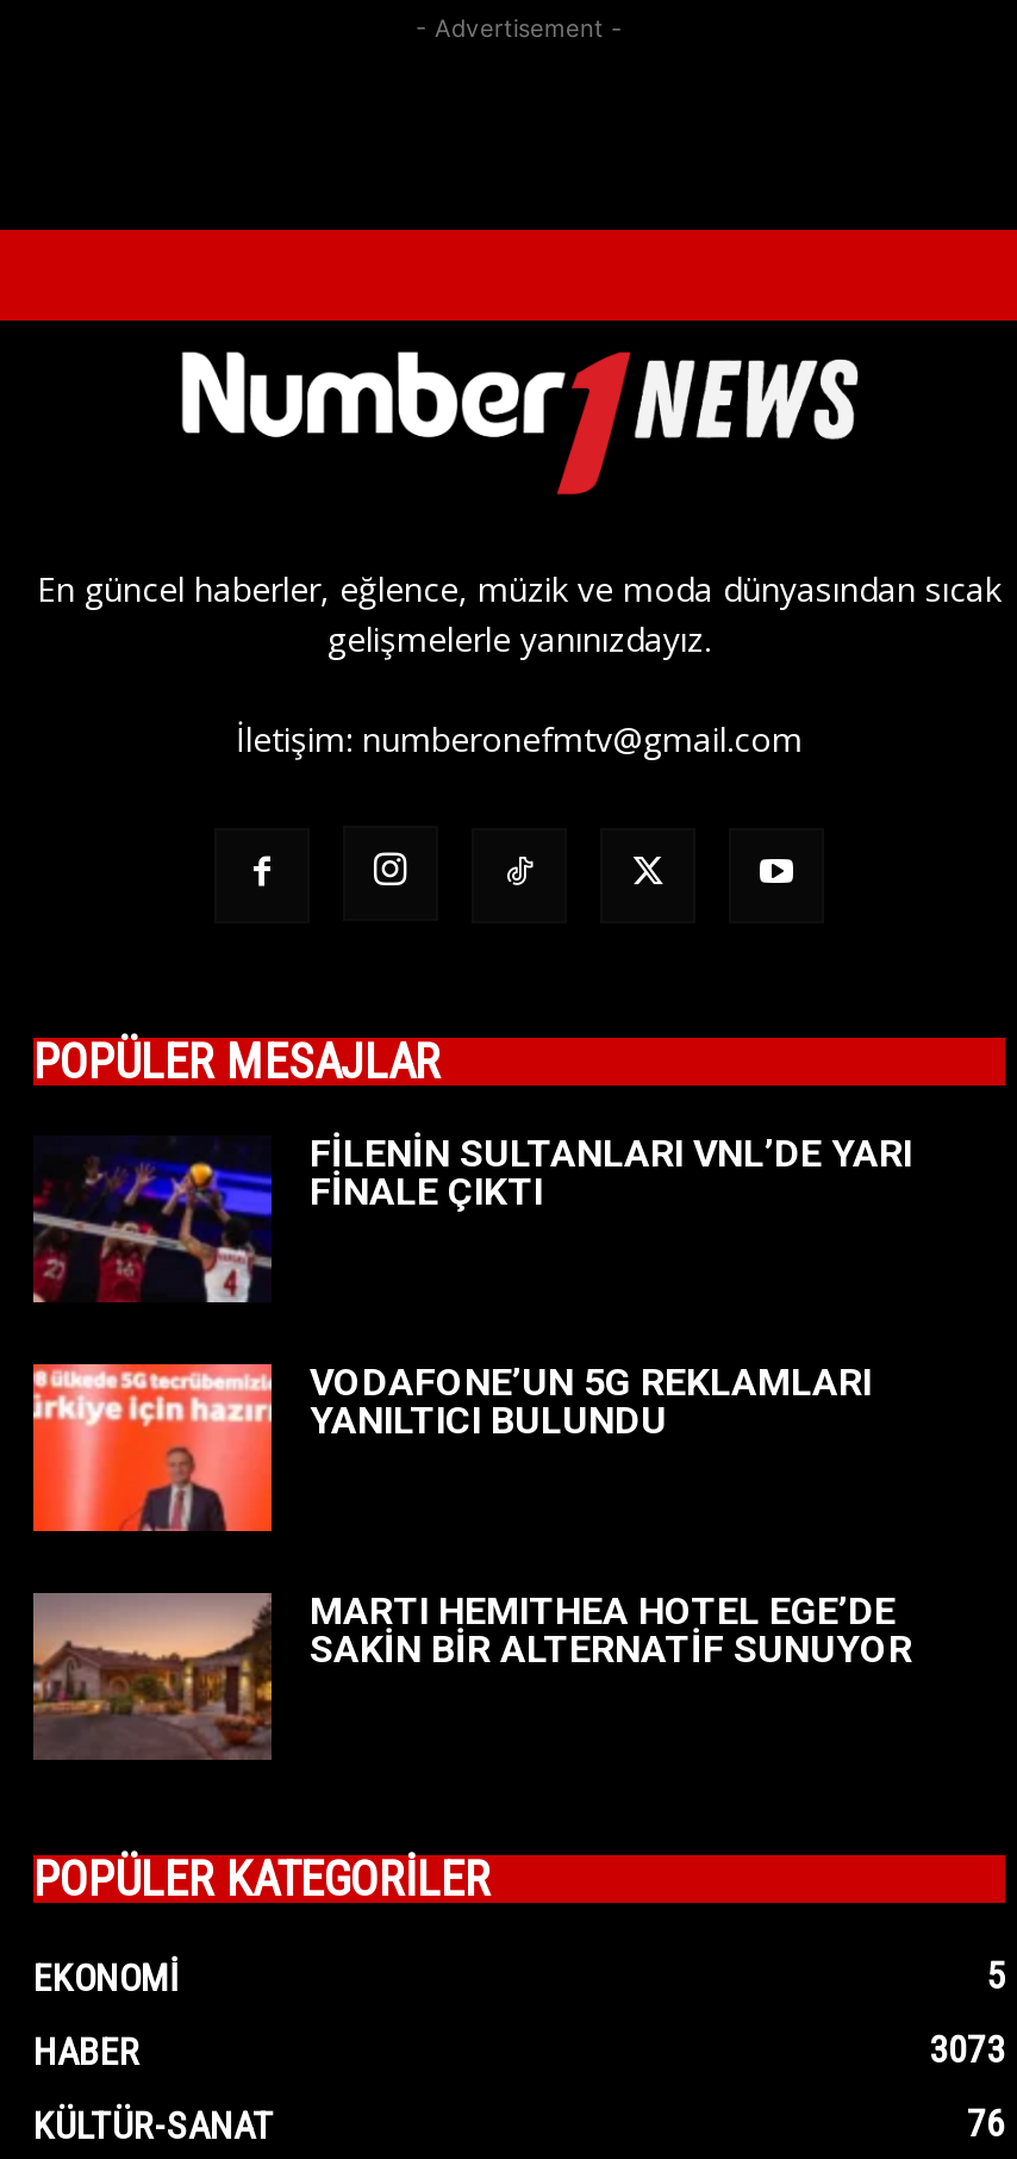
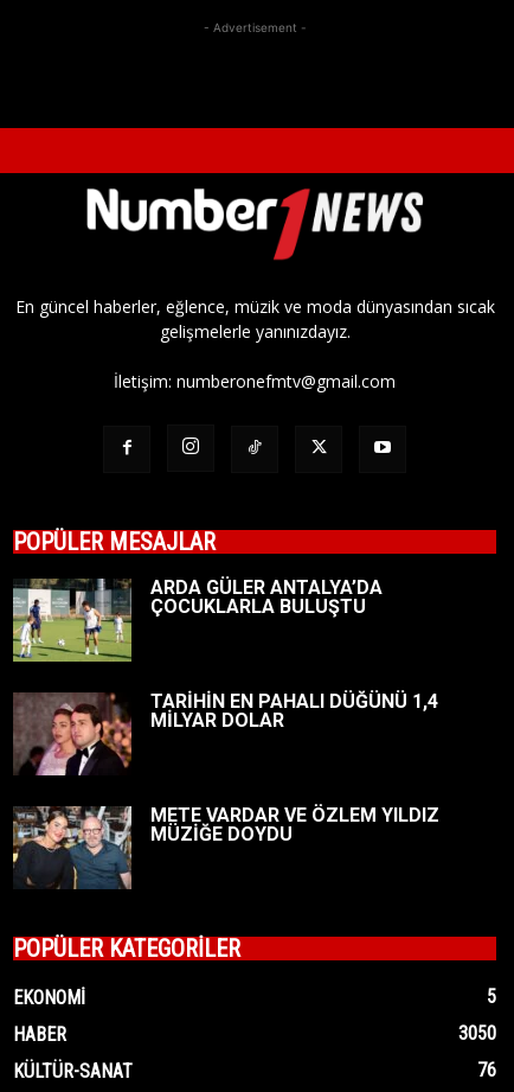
- [image]
- FİLENİN SULTANLARI VNL’DE YARI
- FİNALE ÇIKTI
+ [image]
+ ARDA GÜLER ANTALYA’DA
+ ÇOCUKLARLA BULUŞTU

- [image]
- VODAFONE’UN 5G REKLAMLARI
- YANILTICI BULUNDU
+ [image]
+ TARİHİN EN PAHALI DÜĞÜNÜ 1,4
+ MİLYAR DOLAR

- [image]
- MARTI HEMITHEA HOTEL EGE’DE
- SAKİN BİR ALTERNATİF SUNUYOR
+ [image]
+ METE VARDAR VE ÖZLEM YILDIZ
+ MÜZİĞE DOYDU

- 3073
+ 3050
